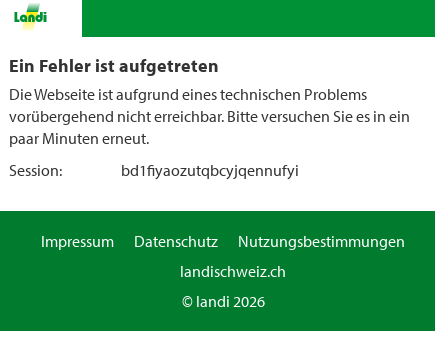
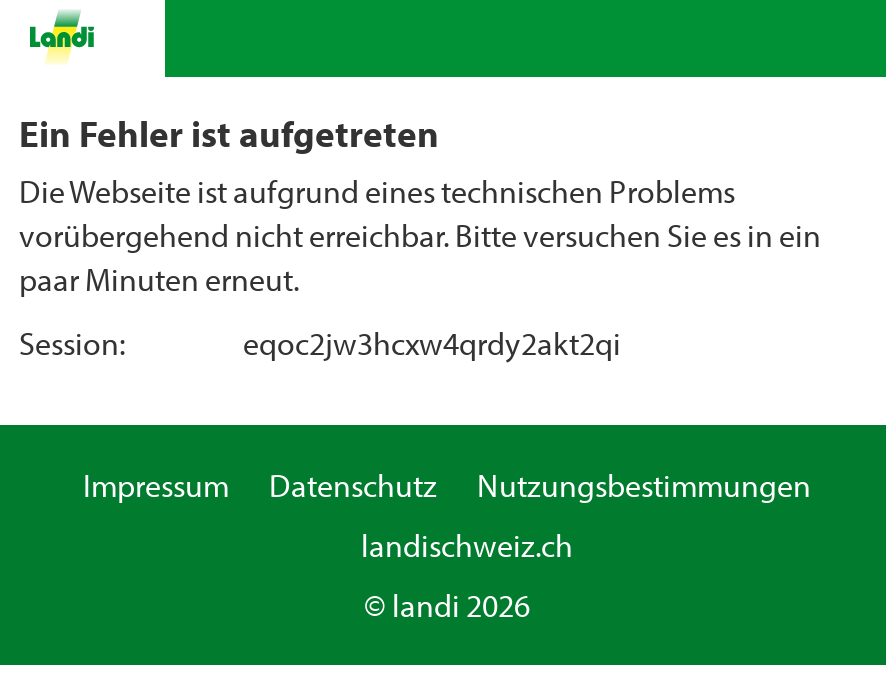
- bd1fiyaozutqbcyjqennufyi
+ eqoc2jw3hcxw4qrdy2akt2qi
